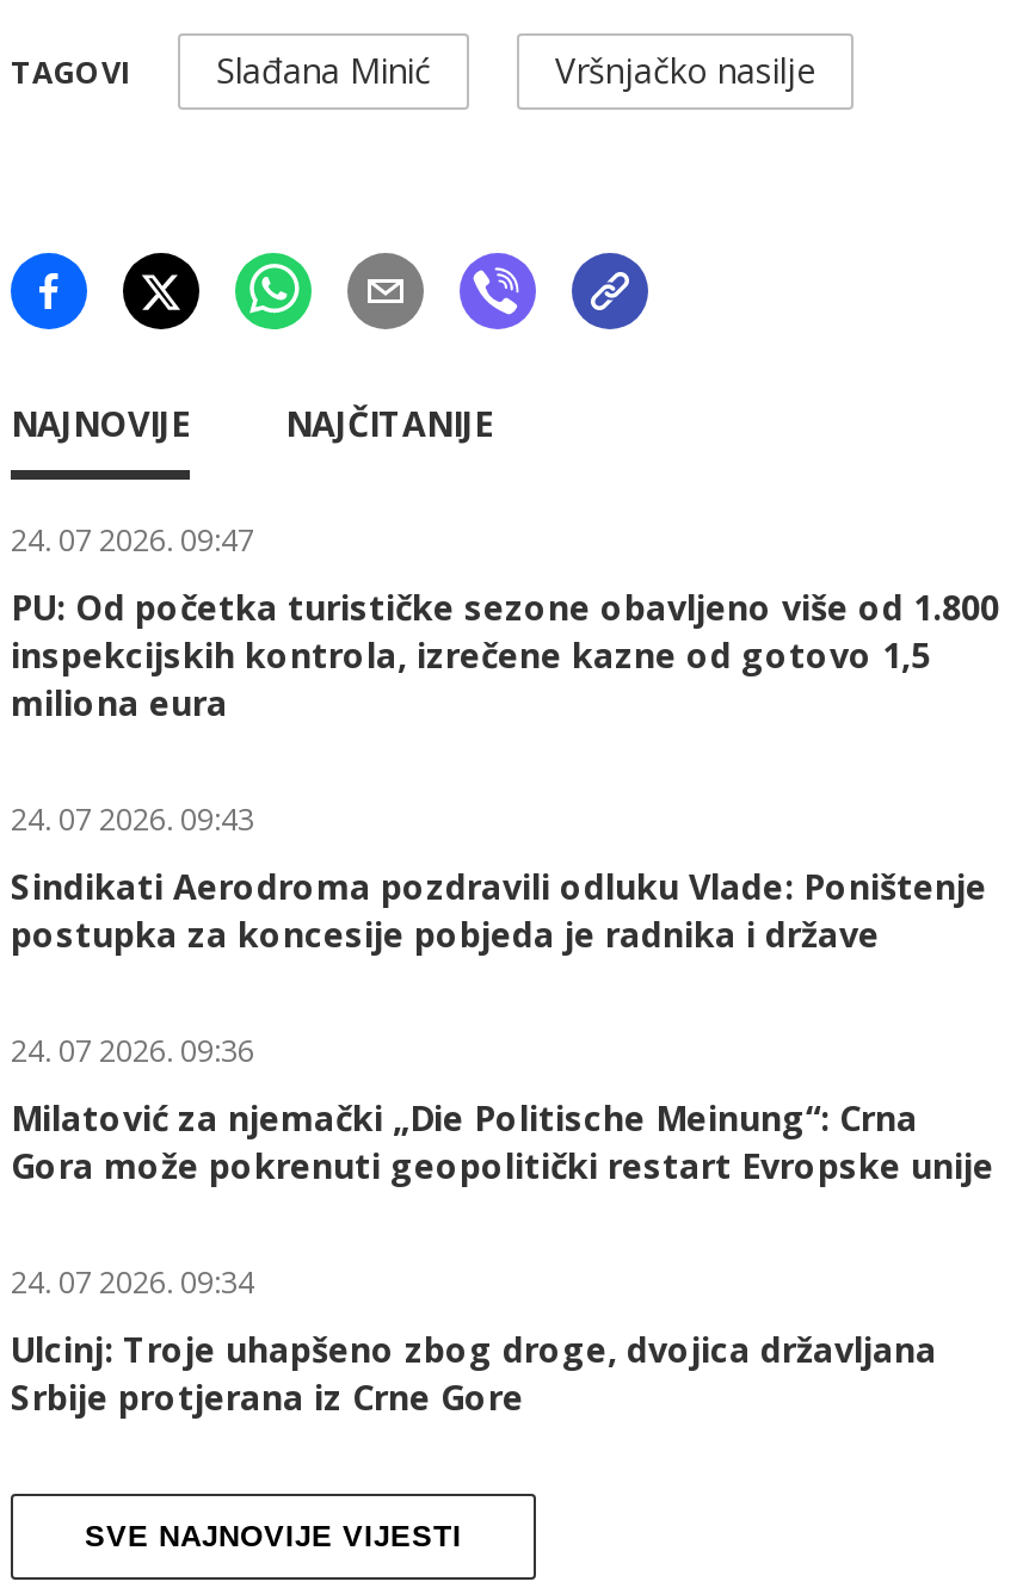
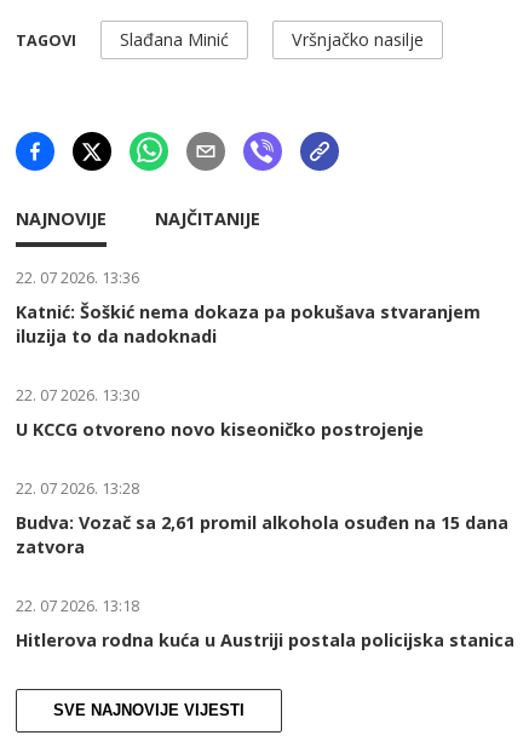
- 24. 07 2026. 09:47
+ 22. 07 2026. 13:36

- PU: Od početka turističke sezone obavljeno više od 1.800
- inspekcijskih kontrola, izrečene kazne od gotovo 1,5
- miliona eura
+ Katnić: Šoškić nema dokaza pa pokušava stvaranjem
+ iluzija to da nadoknadi

- 24. 07 2026. 09:43
+ 22. 07 2026. 13:30

- Sindikati Aerodroma pozdravili odluku Vlade: Poništenje
- postupka za koncesije pobjeda je radnika i države
+ U KCCG otvoreno novo kiseoničko postrojenje

- 24. 07 2026. 09:36
+ 22. 07 2026. 13:28

- Milatović za njemački „Die Politische Meinung“: Crna
- Gora može pokrenuti geopolitički restart Evropske unije
+ Budva: Vozač sa 2,61 promil alkohola osuđen na 15 dana
+ zatvora

- 24. 07 2026. 09:34
+ 22. 07 2026. 13:18

- Ulcinj: Troje uhapšeno zbog droge, dvojica državljana
- Srbije protjerana iz Crne Gore
+ Hitlerova rodna kuća u Austriji postala policijska stanica
